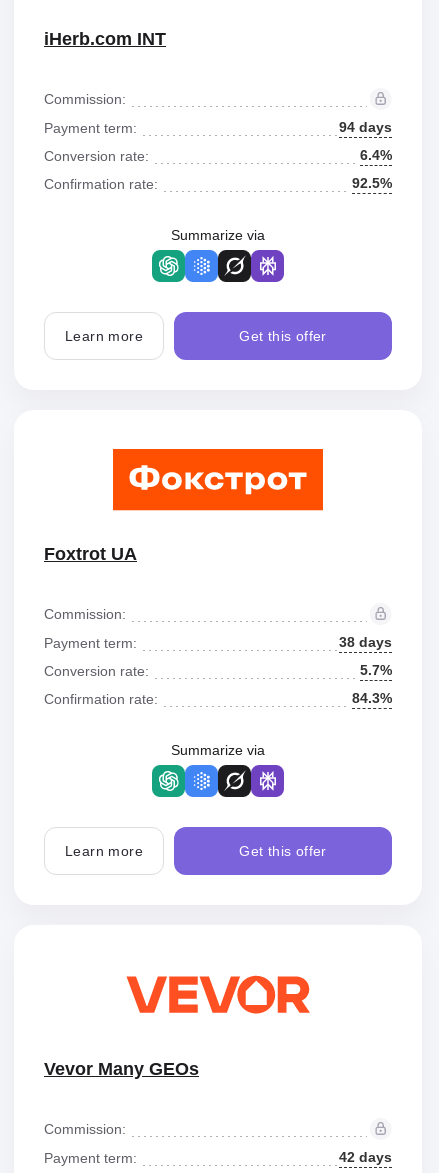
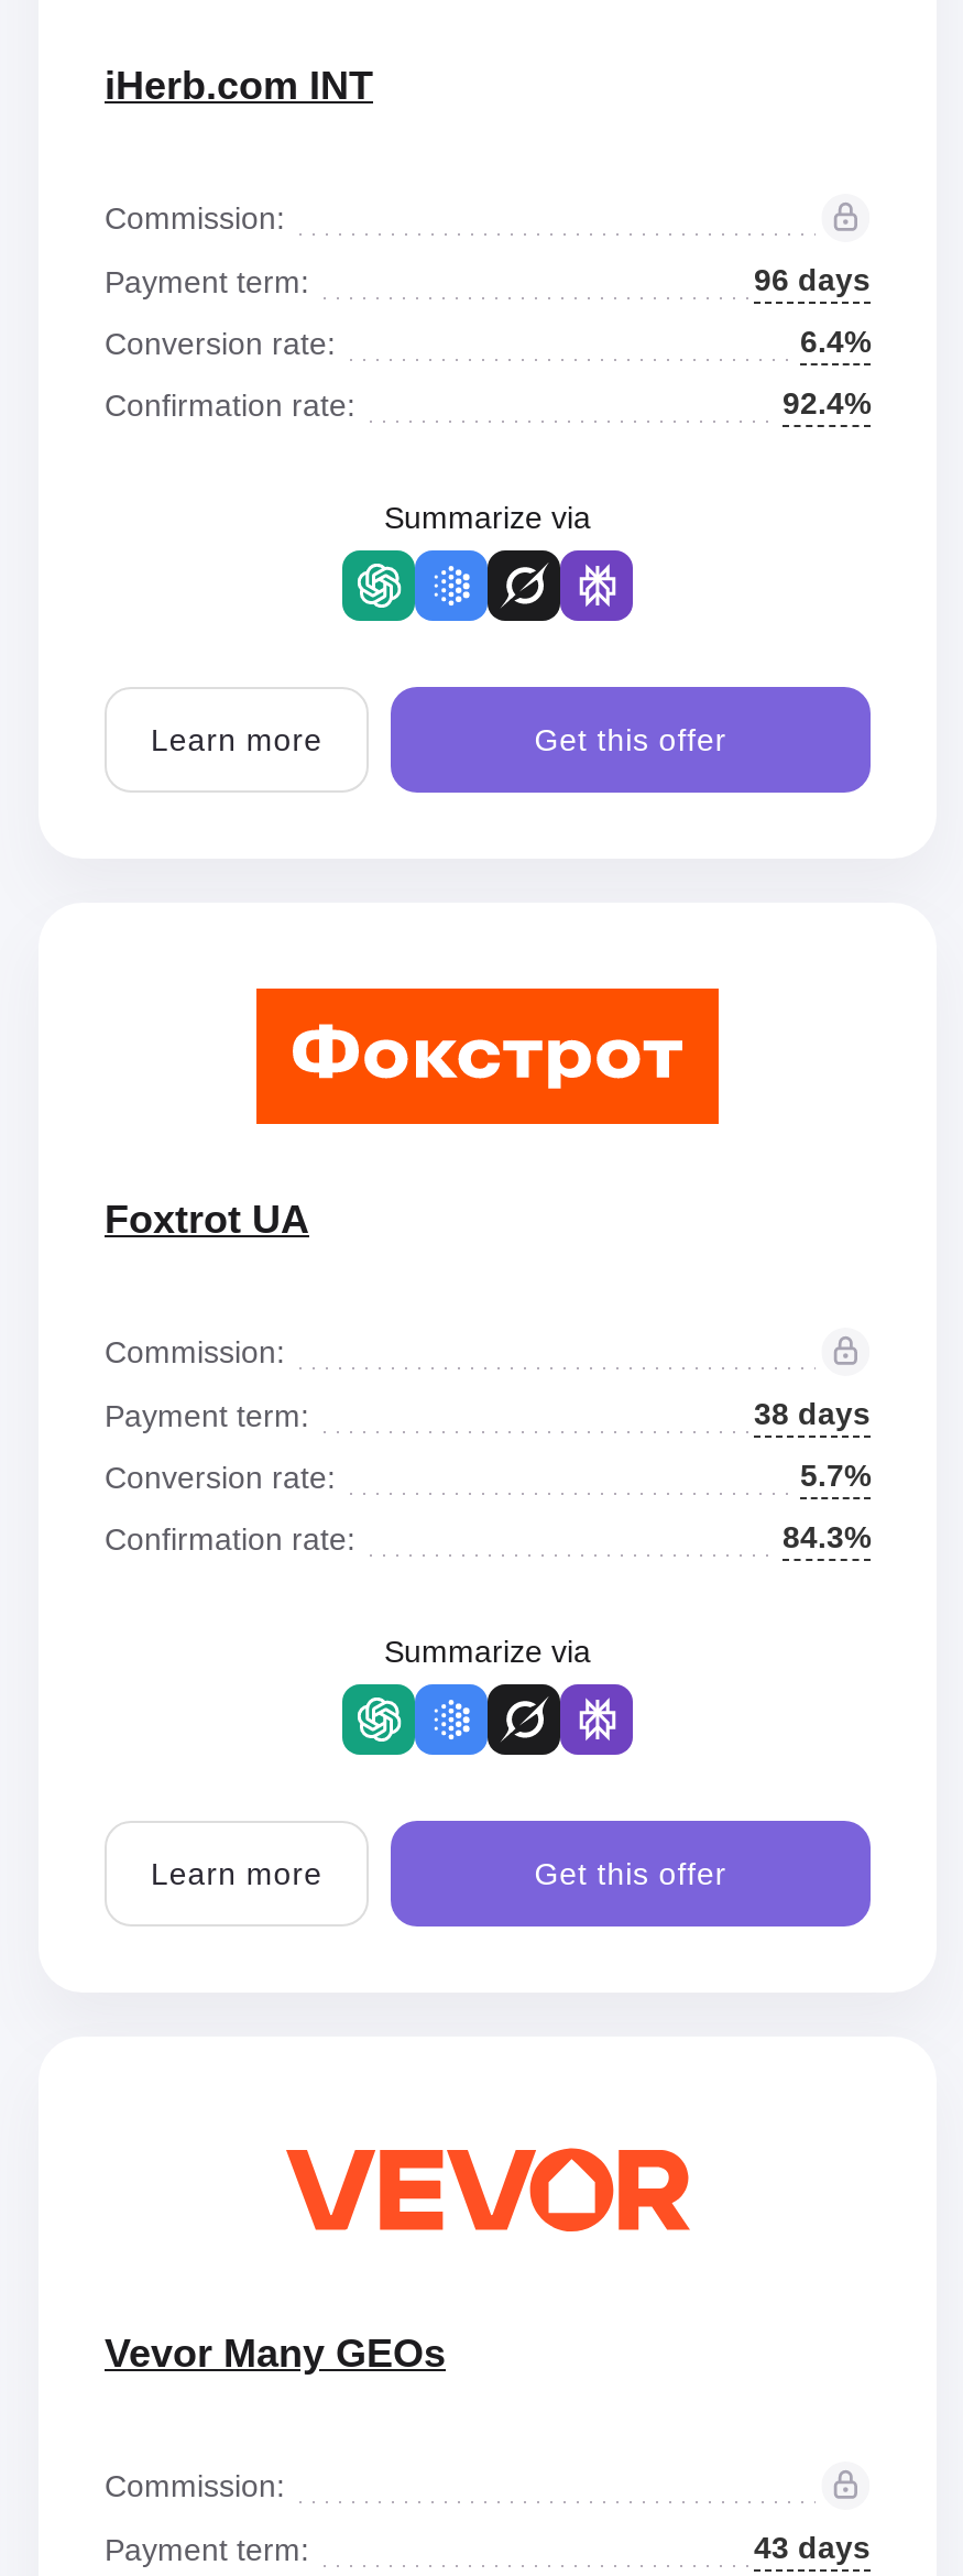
- 94 days
+ 96 days

- 92.5%
+ 92.4%

- 42 days
+ 43 days
